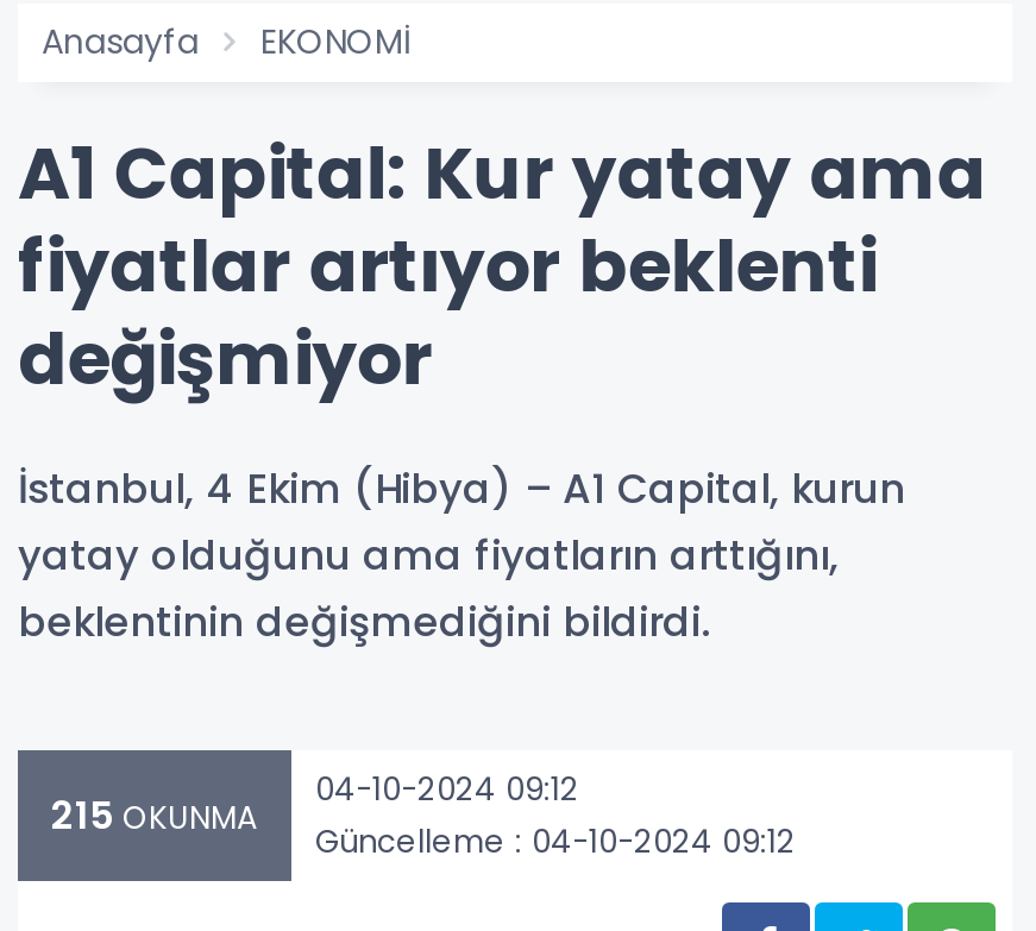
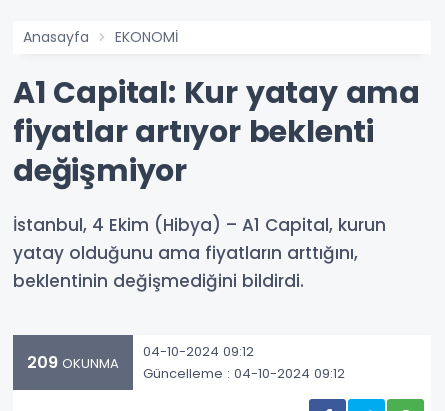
- 215 OKUNMA 04-10-2024 09:12 Güncelleme : 04-10-2024 09:12
+ 209 OKUNMA 04-10-2024 09:12 Güncelleme : 04-10-2024 09:12
